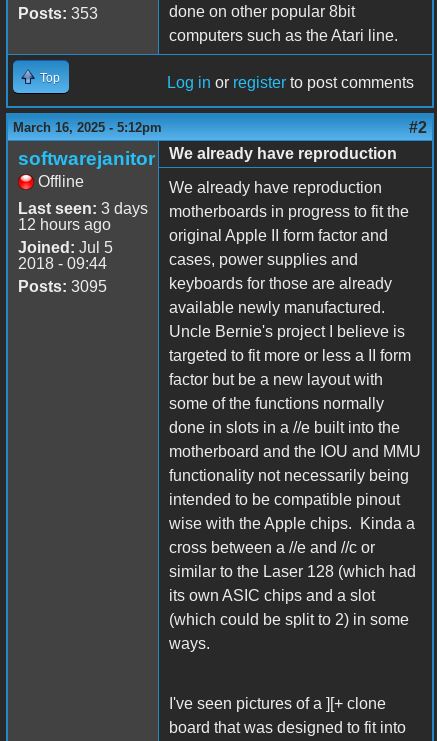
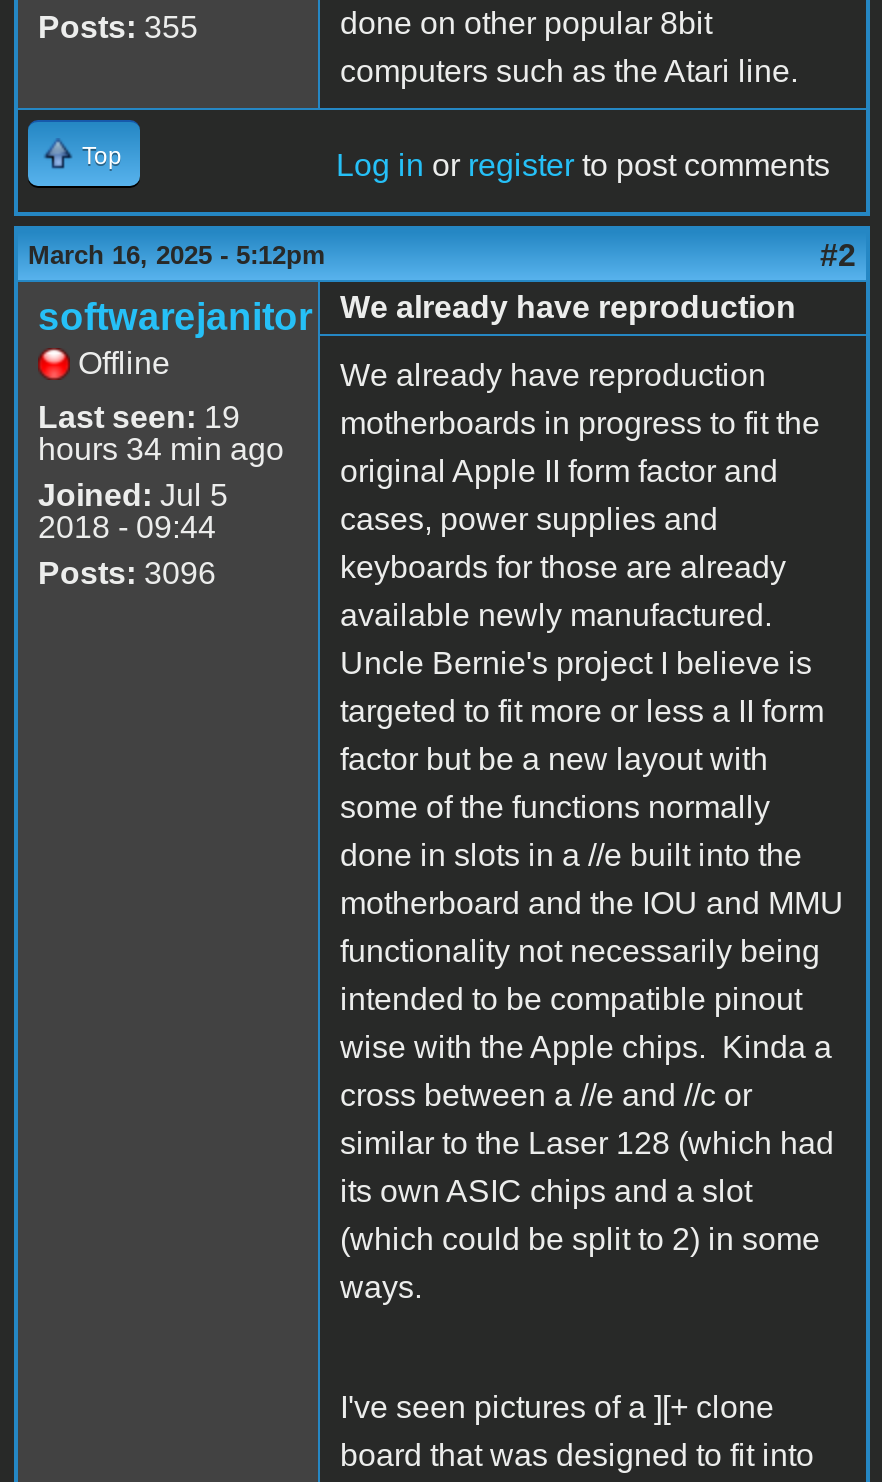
- Posts: 353
+ Posts: 355

- Last seen: 3 days
- 12 hours ago
+ Last seen: 19
+ hours 34 min ago

- Posts: 3095
+ Posts: 3096
